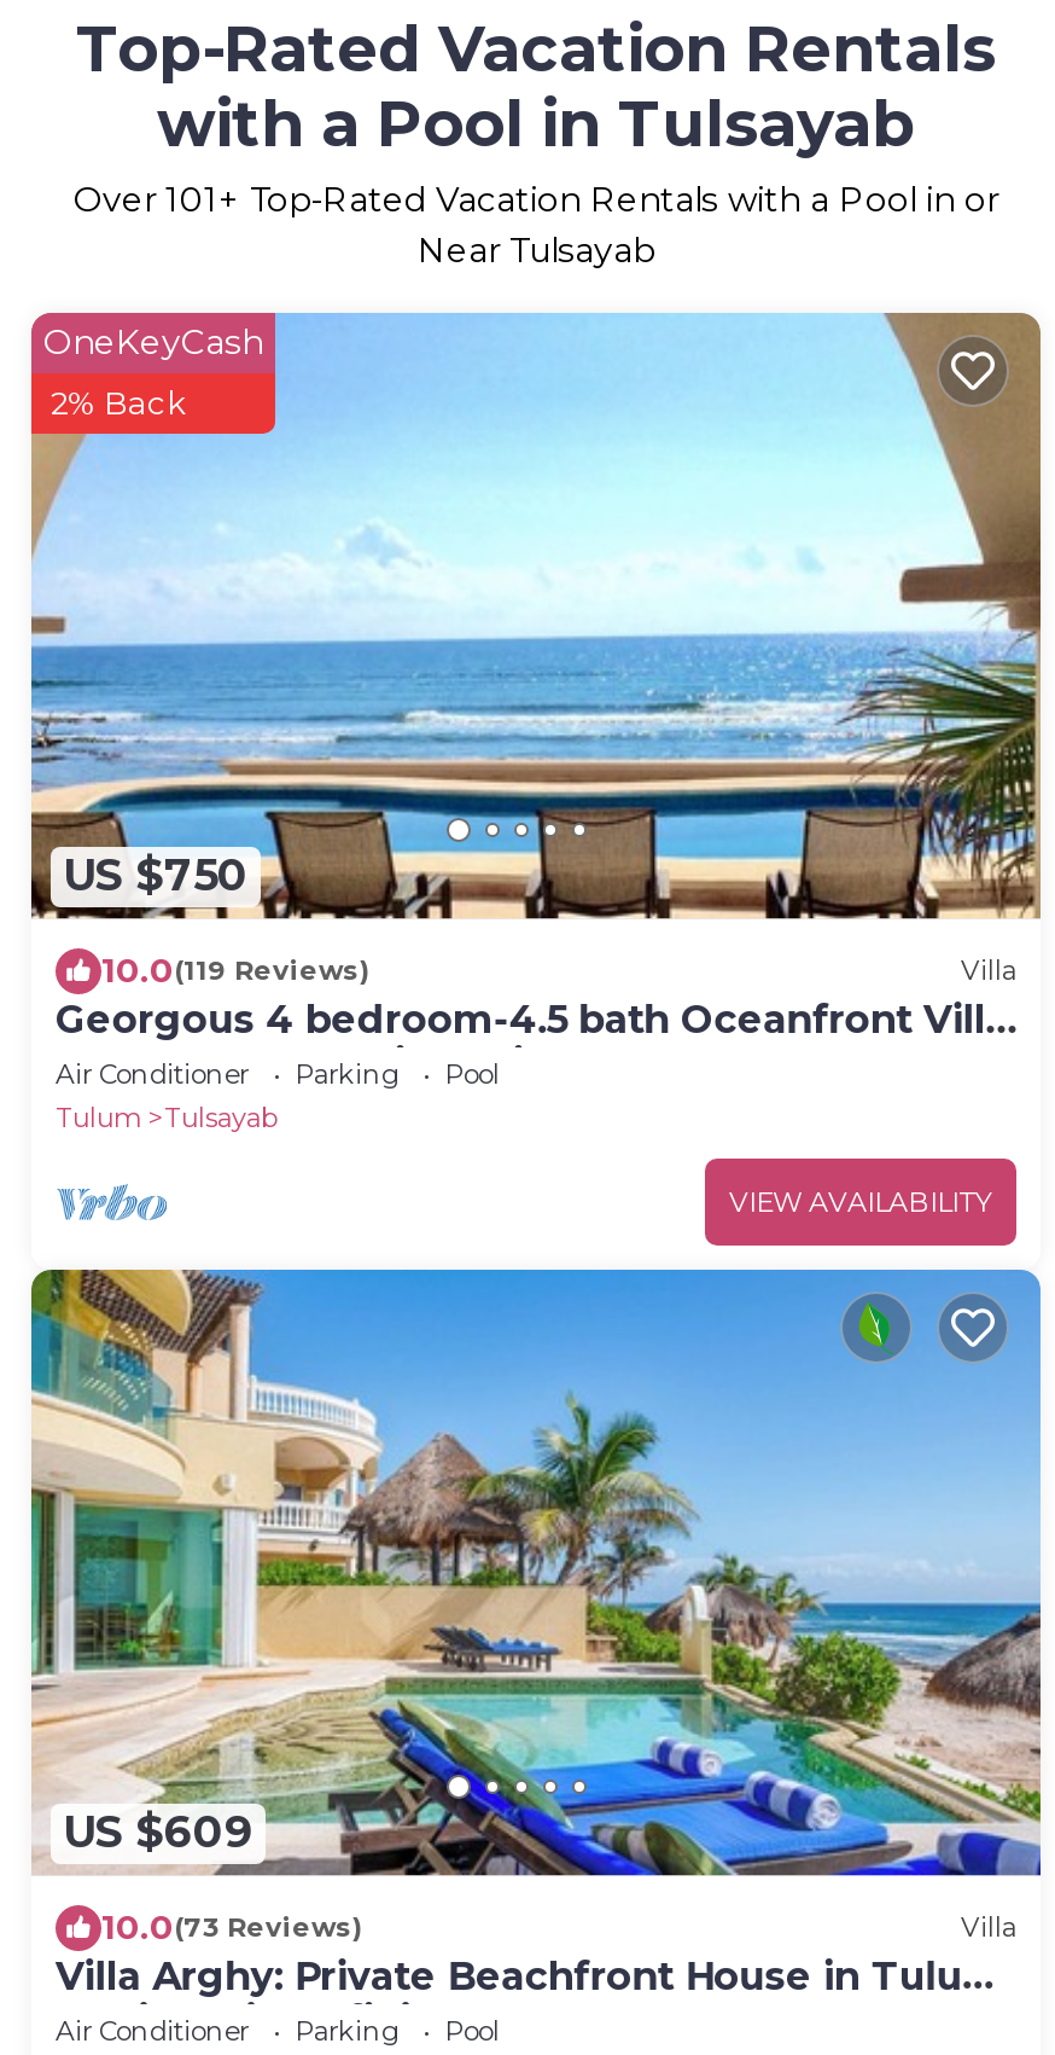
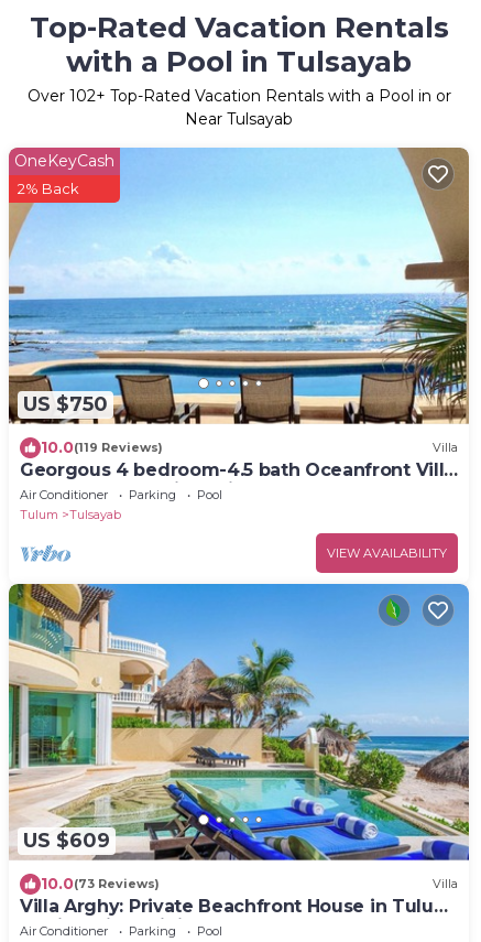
- Over 101 + Top-Rated Vacation Rentals with a Pool in or
+ Over 102 + Top-Rated Vacation Rentals with a Pool in or
